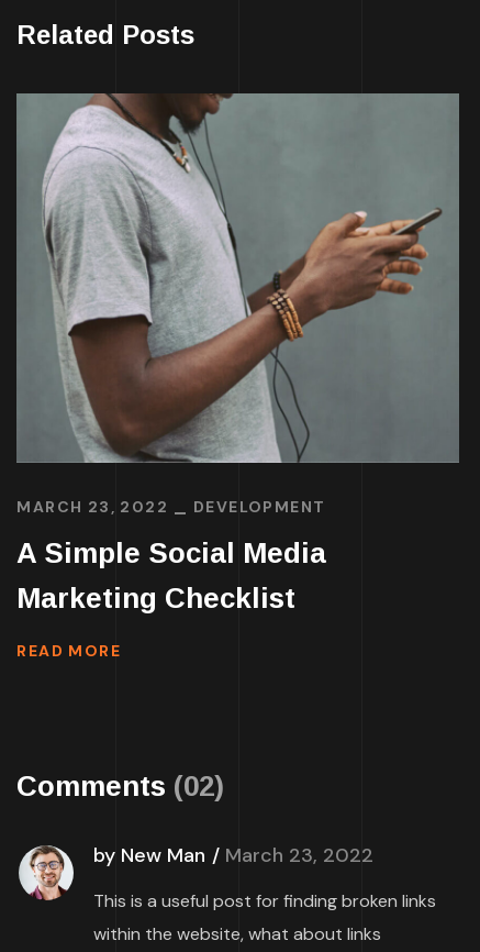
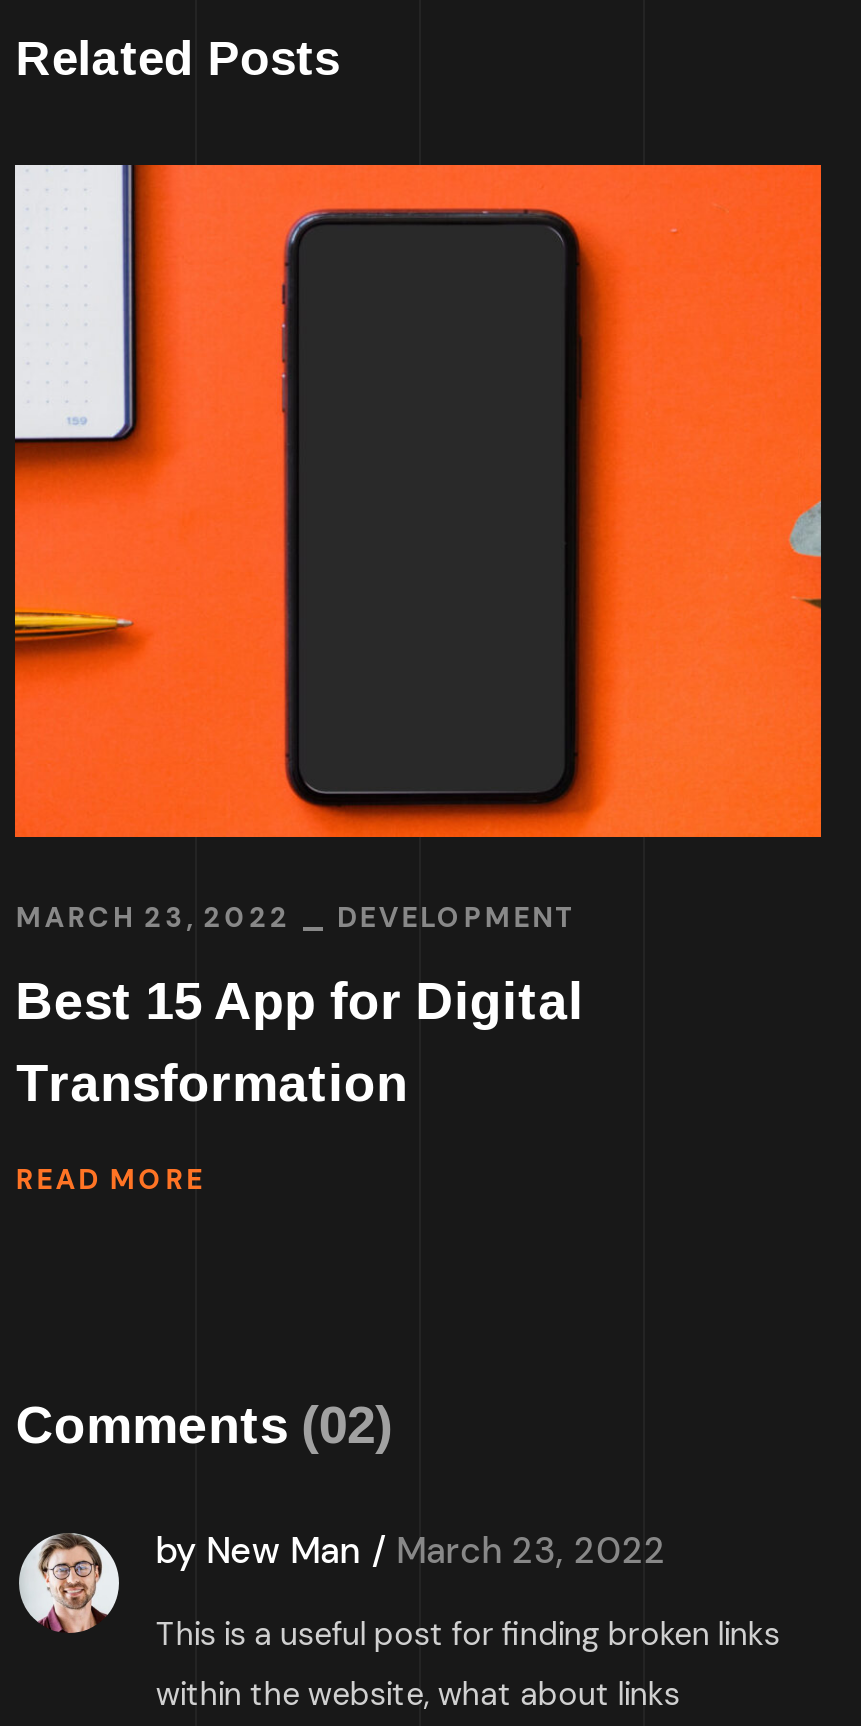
- [image]
+ [image]

- A Simple Social Media
- Marketing Checklist
+ Best 15 App for Digital
+ Transformation
